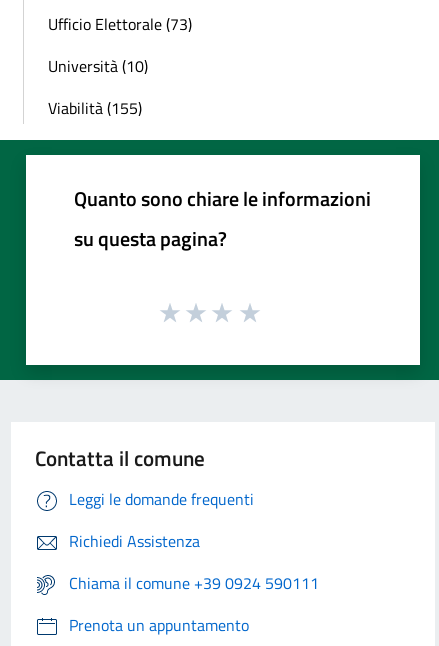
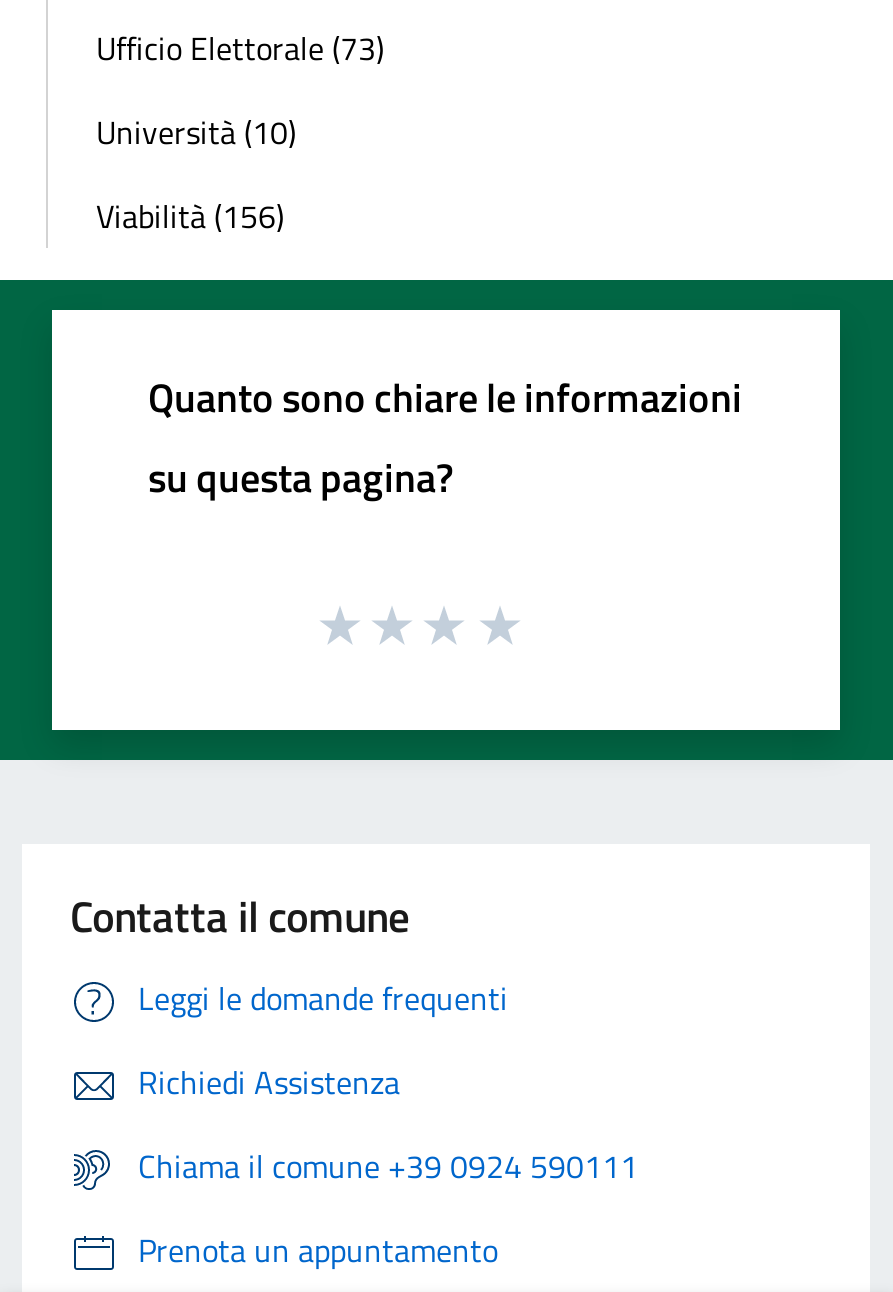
- Viabilità (155)
+ Viabilità (156)
